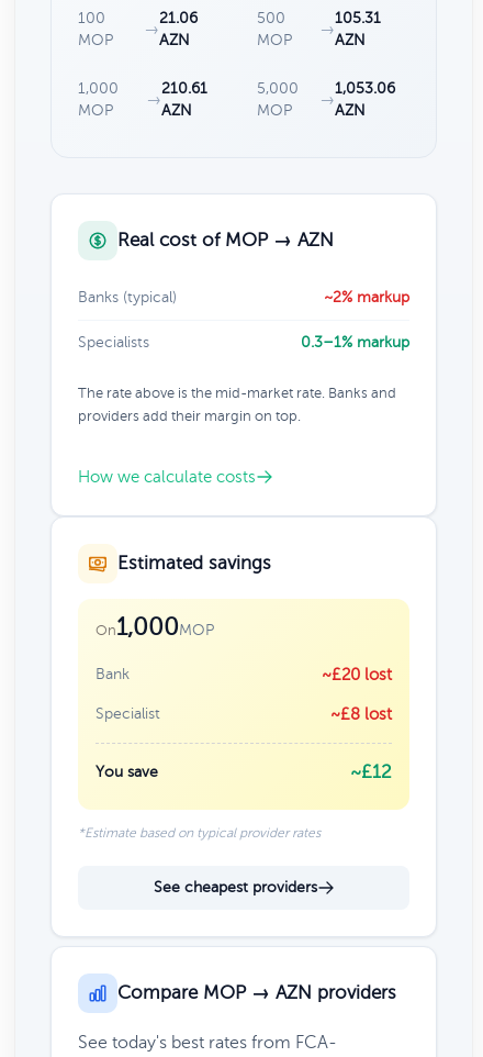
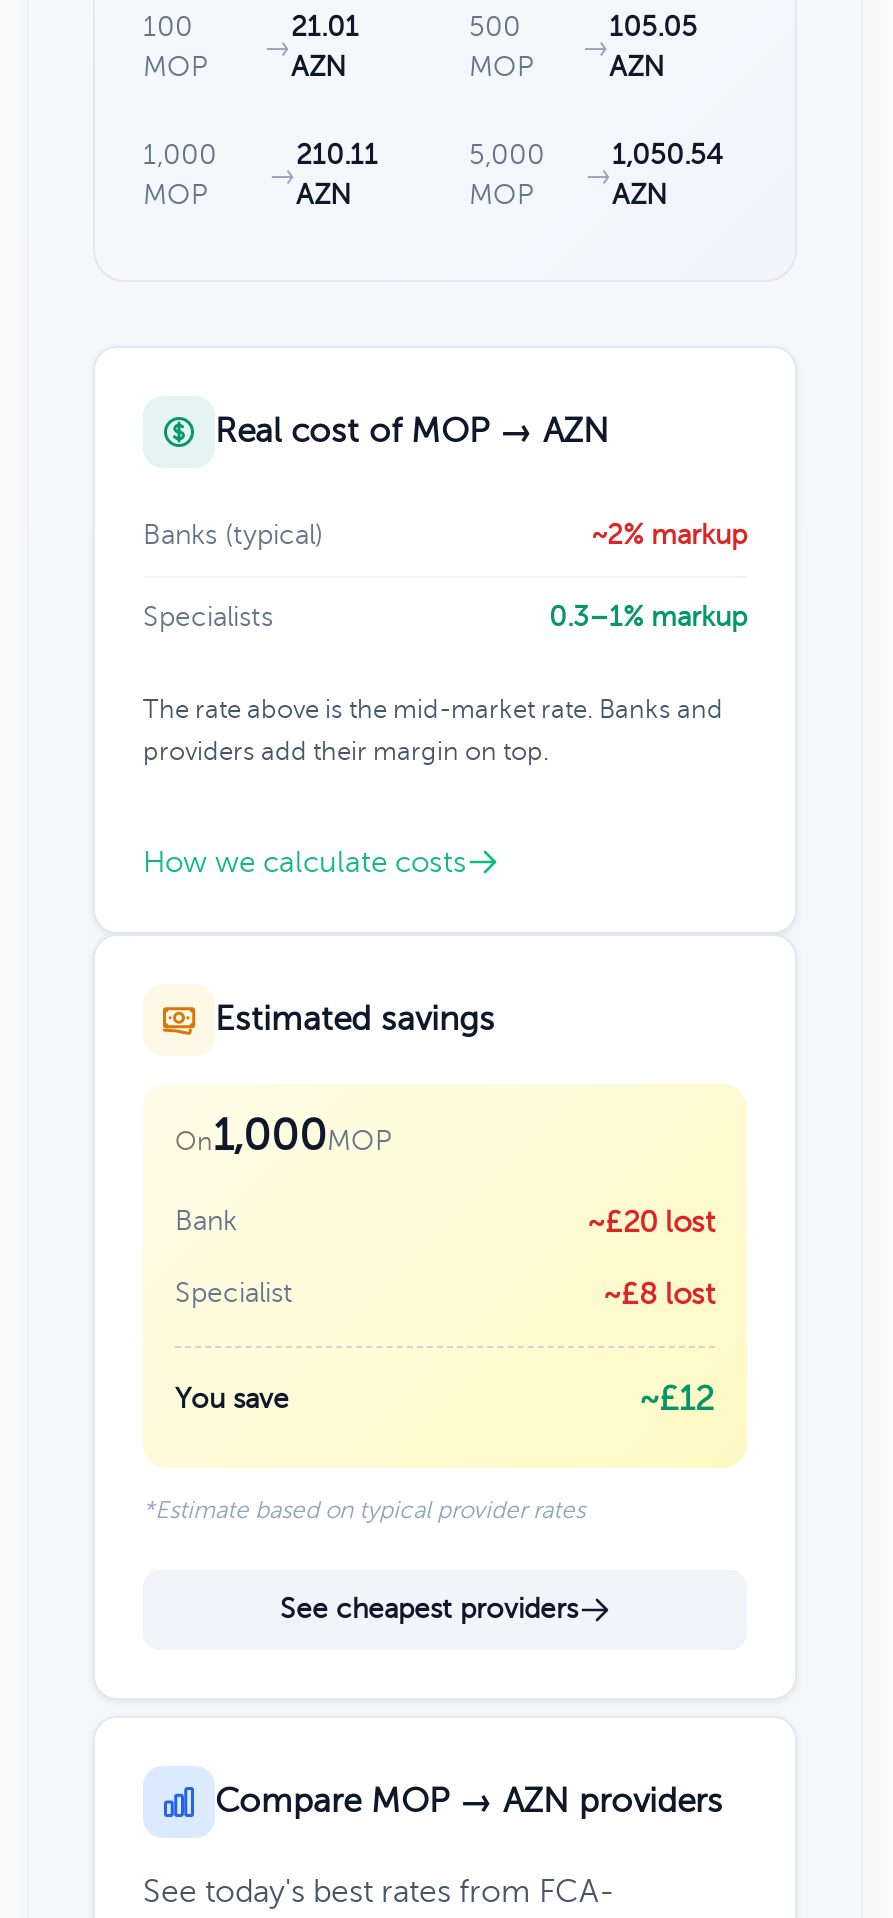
- 21.06
+ 21.01

- 105.31
+ 105.05

- 210.61
+ 210.11

- 1,053.06
+ 1,050.54
